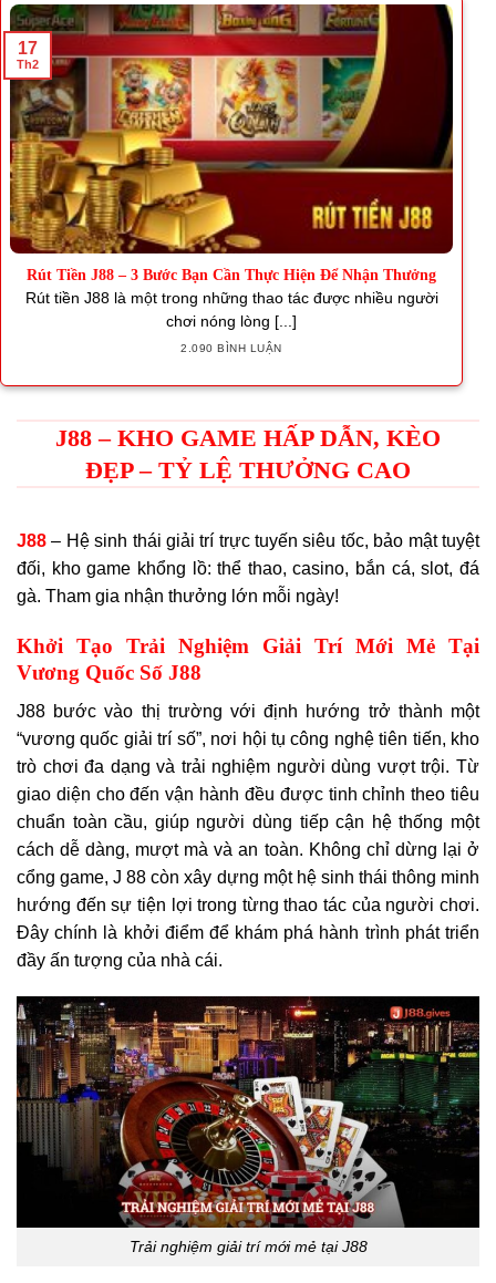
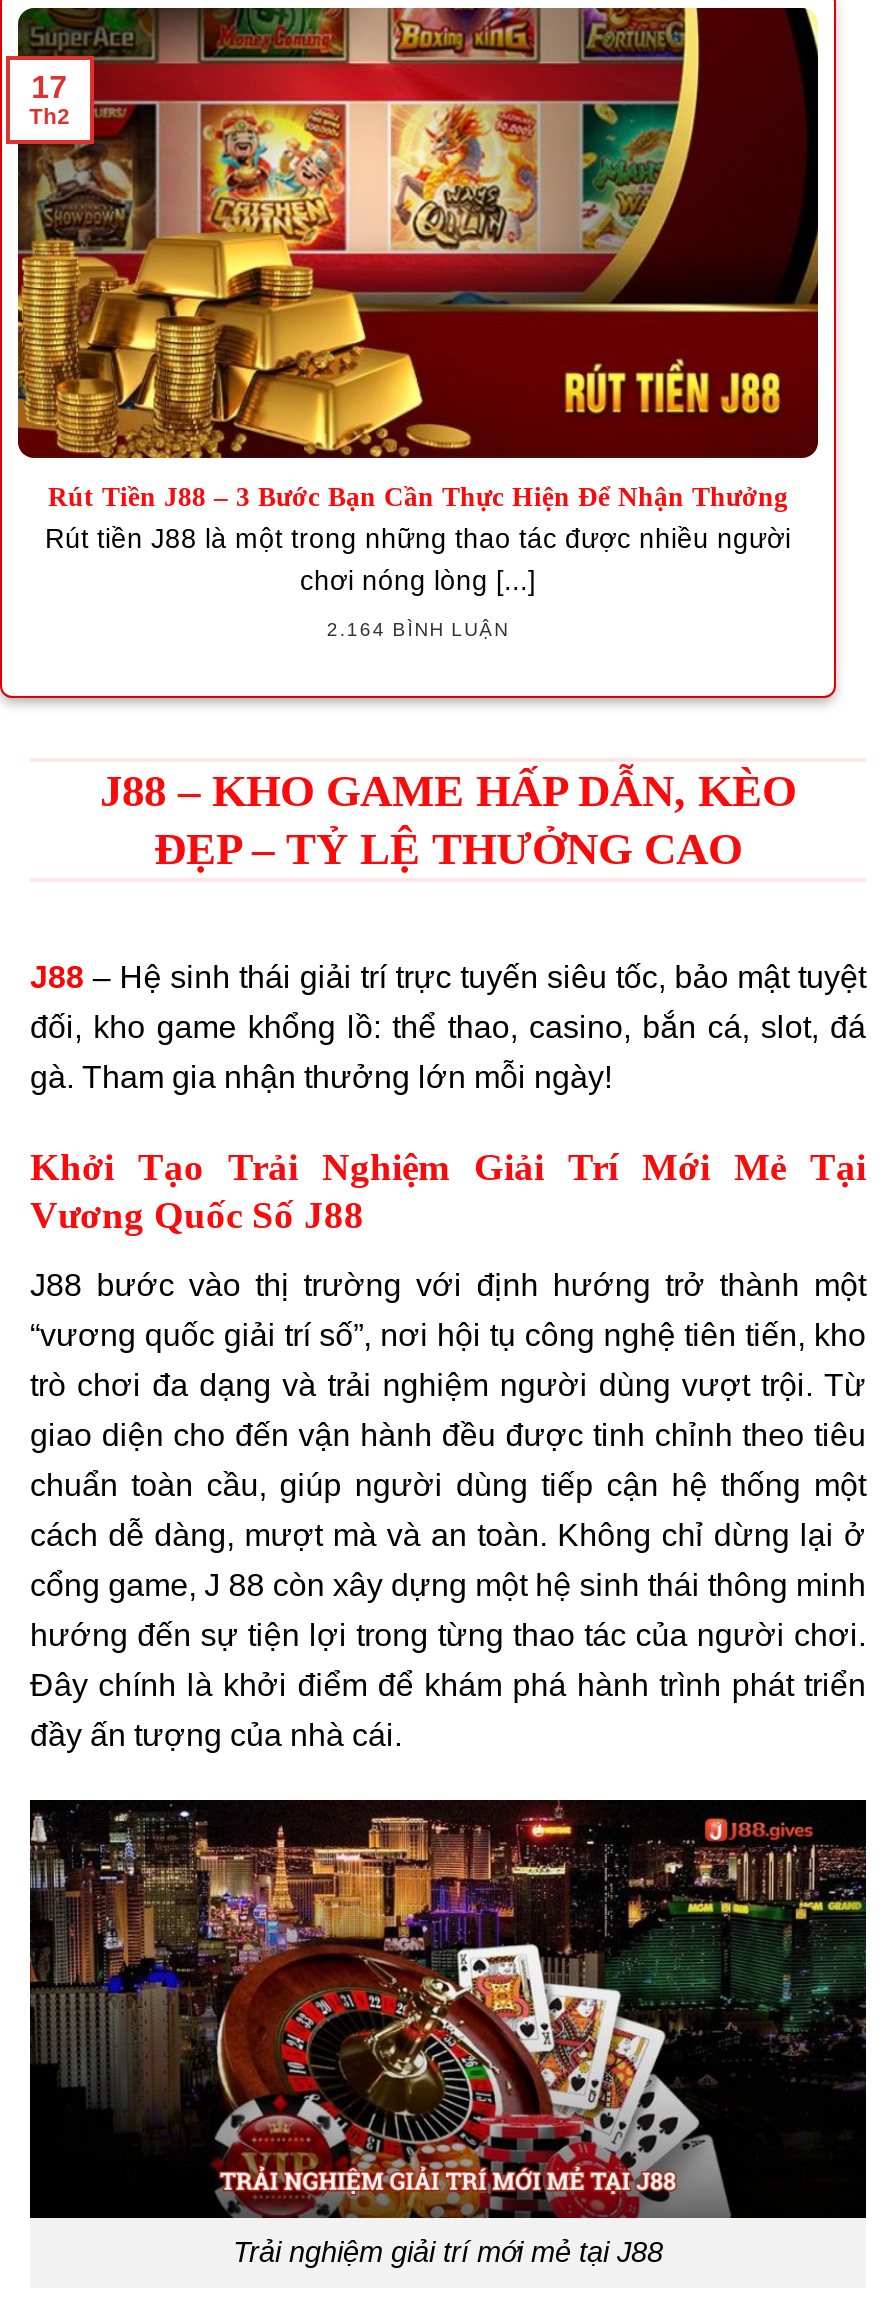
- 2.090 BÌNH LUẬN
+ 2.164 BÌNH LUẬN
